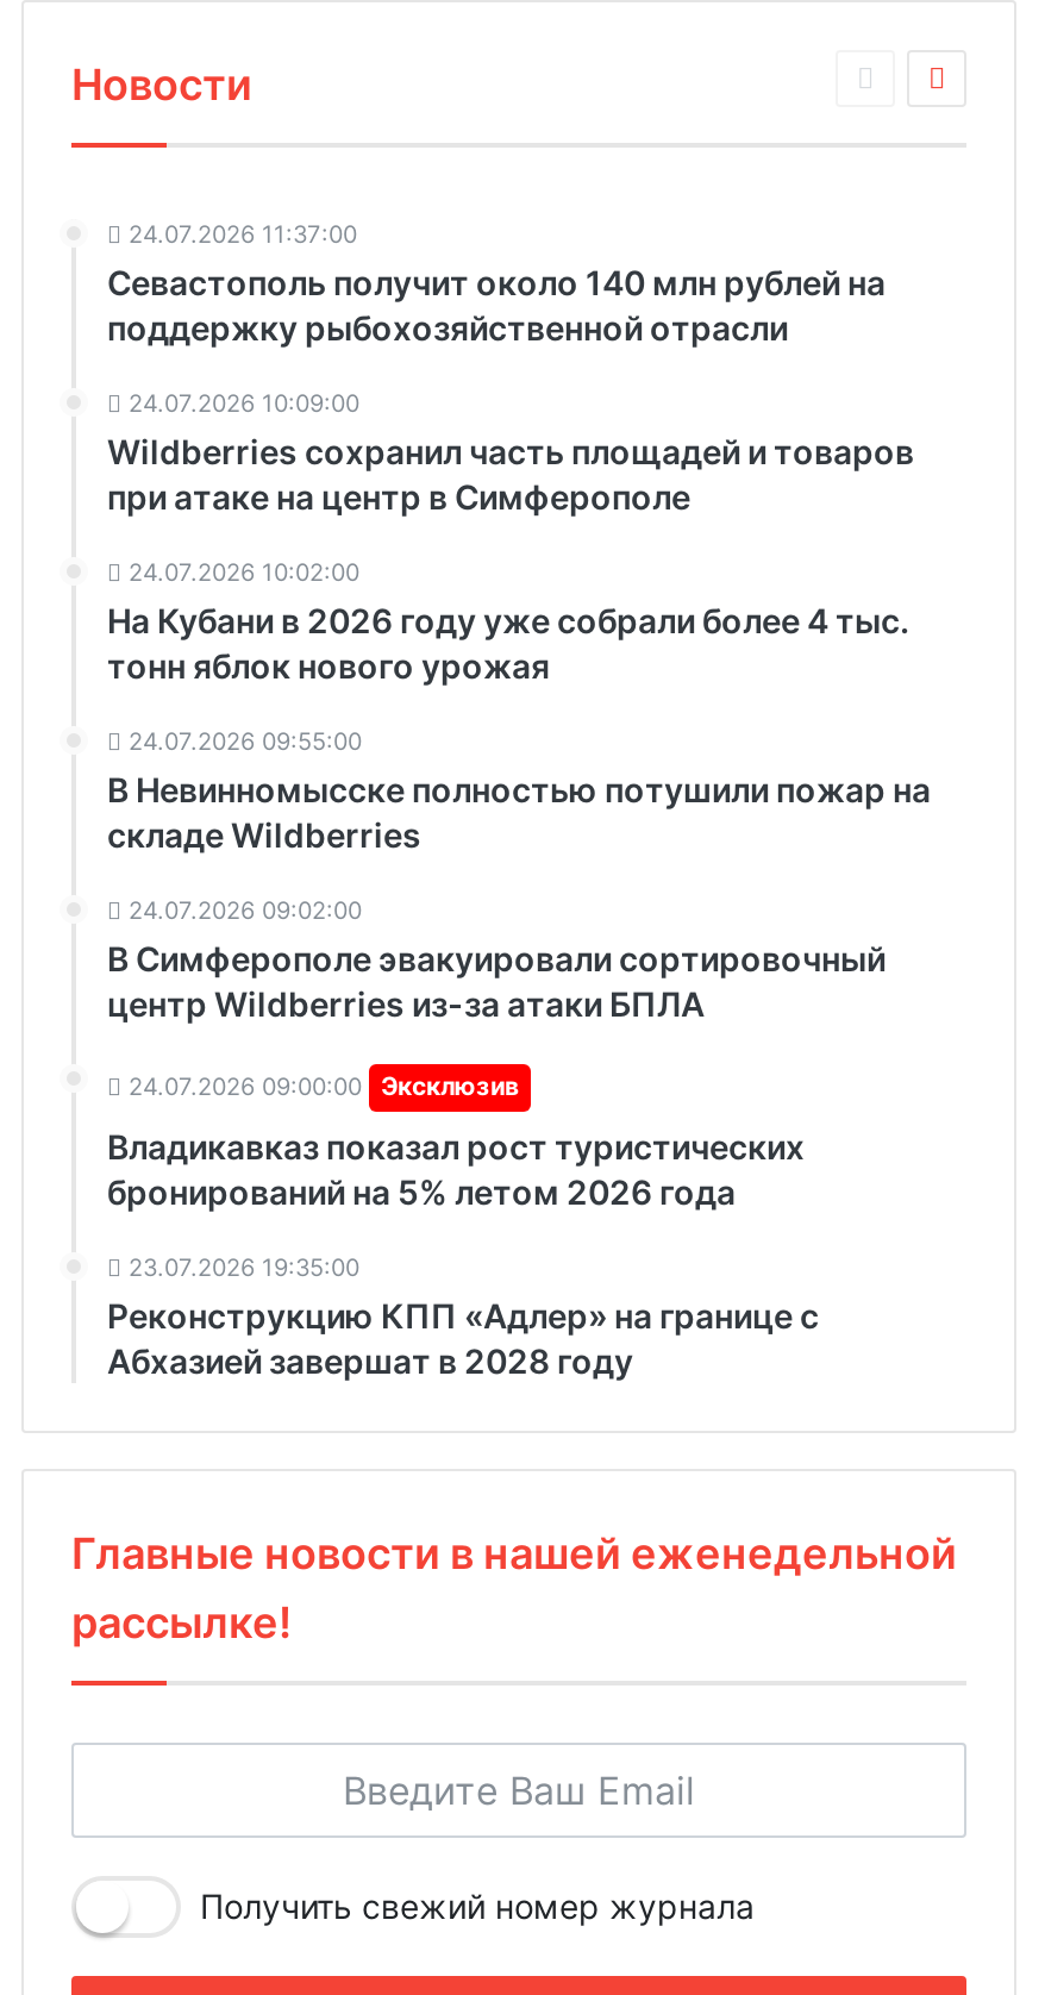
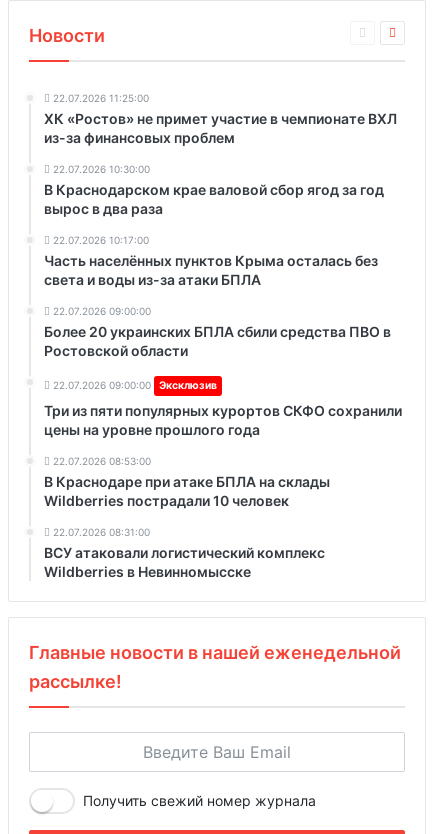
- 24.07.2026 11:37:00
- Севастополь получит около 140 млн рублей на
- поддержку рыбохозяйственной отрасли
- 24.07.2026 10:09:00
- Wildberries сохранил часть площадей и товаров
- при атаке на центр в Симферополе
- 24.07.2026 10:02:00
- На Кубани в 2026 году уже собрали более 4 тыс.
- тонн яблок нового урожая
- 24.07.2026 09:55:00
- В Невинномысске полностью потушили пожар на
- складе Wildberries
- 24.07.2026 09:02:00
- В Симферополе эвакуировали сортировочный
- центр Wildberries из-за атаки БПЛА
- 24.07.2026 09:00:00
+ 22.07.2026 11:25:00
+ ХК «Ростов» не примет участие в чемпионате ВХЛ
+ из-за финансовых проблем
+ 22.07.2026 10:30:00
+ В Краснодарском крае валовой сбор ягод за год
+ вырос в два раза
+ 22.07.2026 10:17:00
+ Часть населённых пунктов Крыма осталась без
+ света и воды из-за атаки БПЛА
+ 22.07.2026 09:00:00
+ Более 20 украинских БПЛА сбили средства ПВО в
+ Ростовской области
+ 22.07.2026 09:00:00

moved up: Эксклюзив

- Владикавказ показал рост туристических
- бронирований на 5% летом 2026 года
- 23.07.2026 19:35:00
- Реконструкцию КПП «Адлер» на границе с
- Абхазией завершат в 2028 году
+ Три из пяти популярных курортов СКФО сохранили
+ цены на уровне прошлого года
+ 22.07.2026 08:53:00
+ В Краснодаре при атаке БПЛА на склады
+ Wildberries пострадали 10 человек
+ 22.07.2026 08:31:00
+ ВСУ атаковали логистический комплекс
+ Wildberries в Невинномысске
